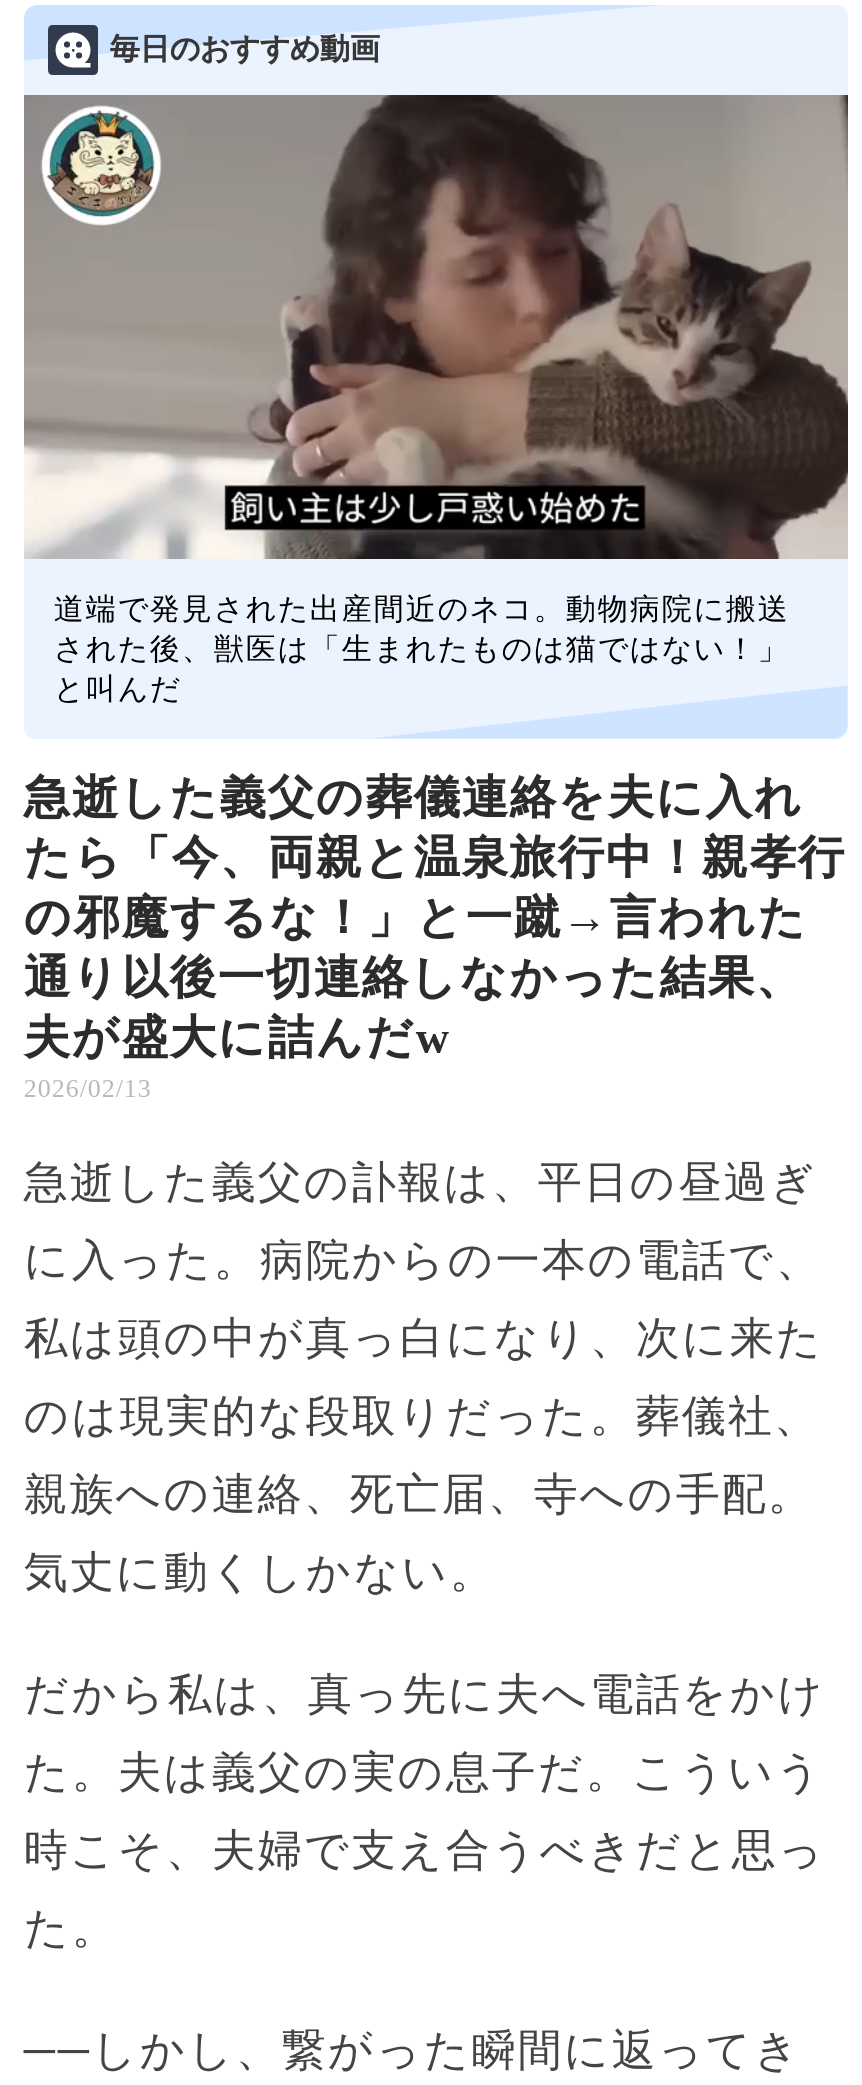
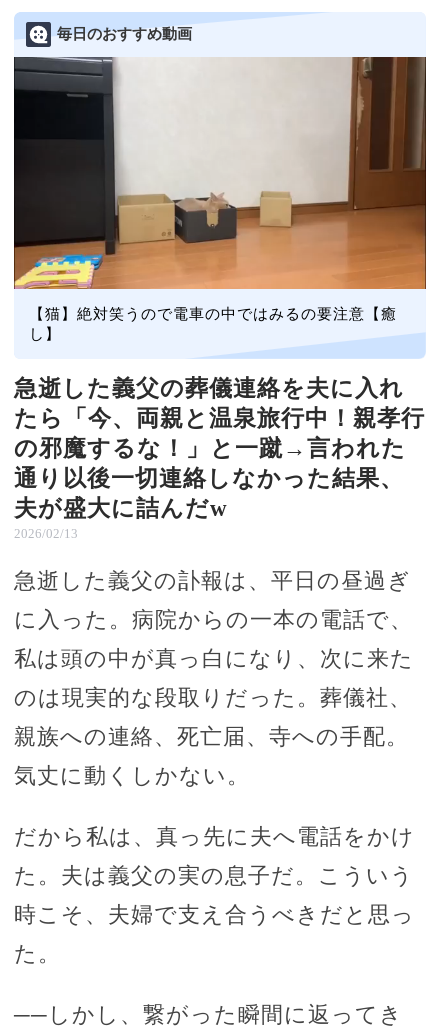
- [image]
- 道端で発見された出産間近のネコ。動物病院に搬送
- された後、獣医は「生まれたものは猫ではない！」
- と叫んだ
+ [image]
+ 【猫】絶対笑うので電車の中ではみるの要注意【癒
+ し】
